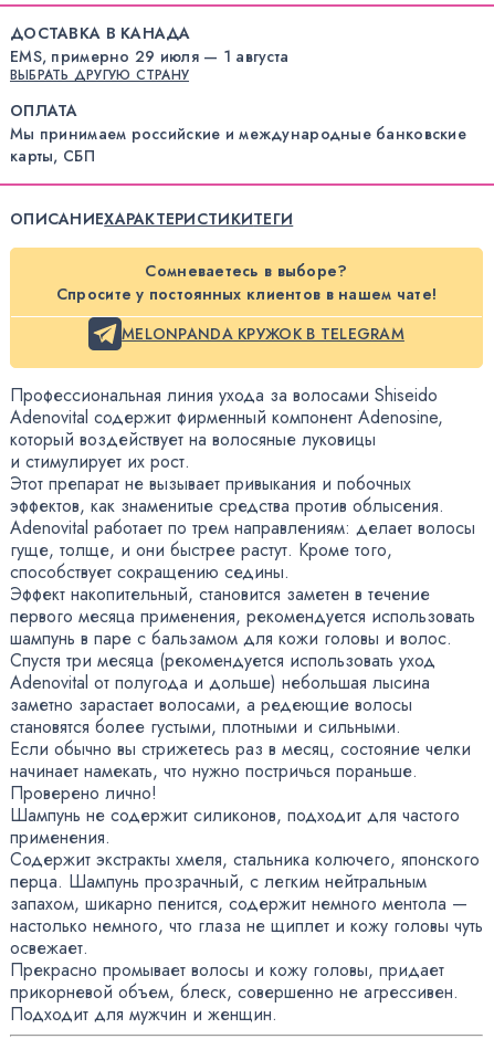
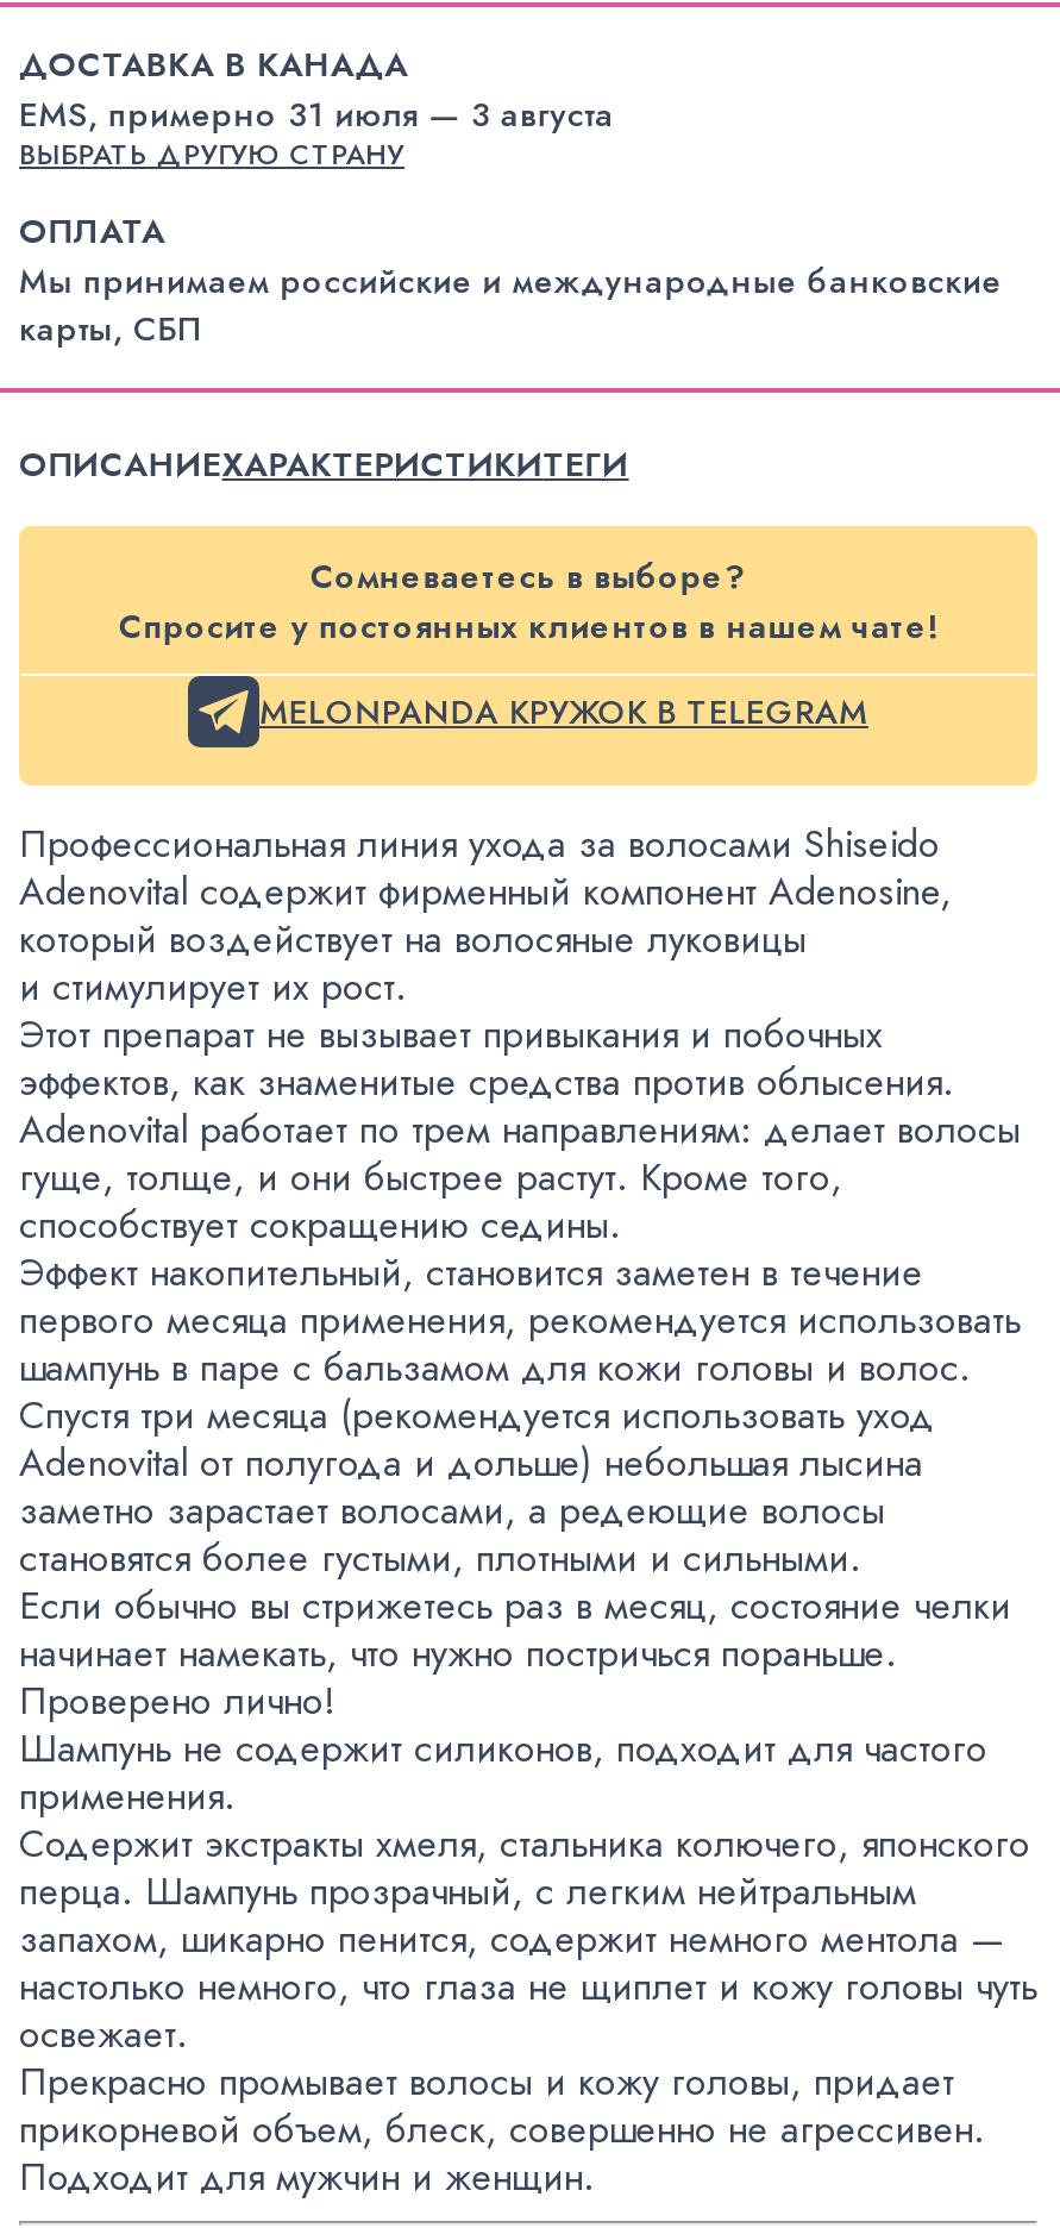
- EMS, примерно 29 июля — 1 августа
+ EMS, примерно 31 июля — 3 августа
